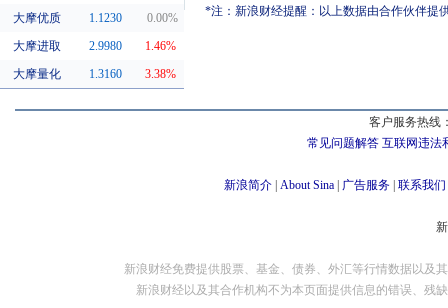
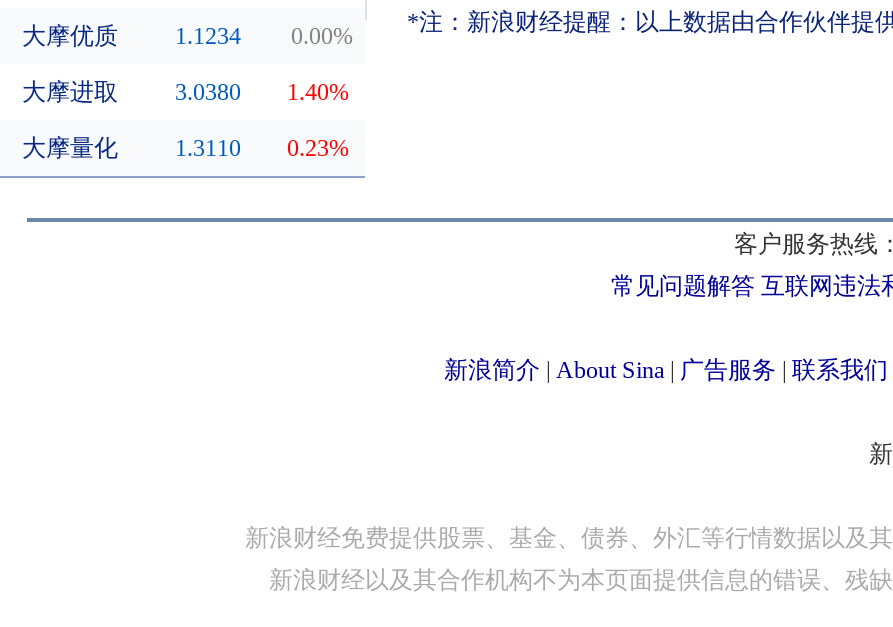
- 1.1230
+ 1.1234

- 2.9980
+ 3.0380

- 1.46%
+ 1.40%

- 1.3160
+ 1.3110

- 3.38%
+ 0.23%
